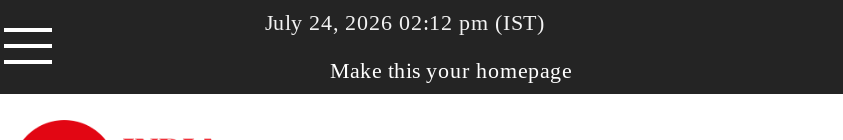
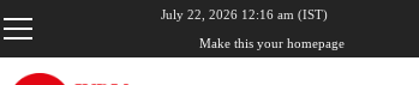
- July 24, 2026 02:12 pm (IST)
+ July 22, 2026 12:16 am (IST)
